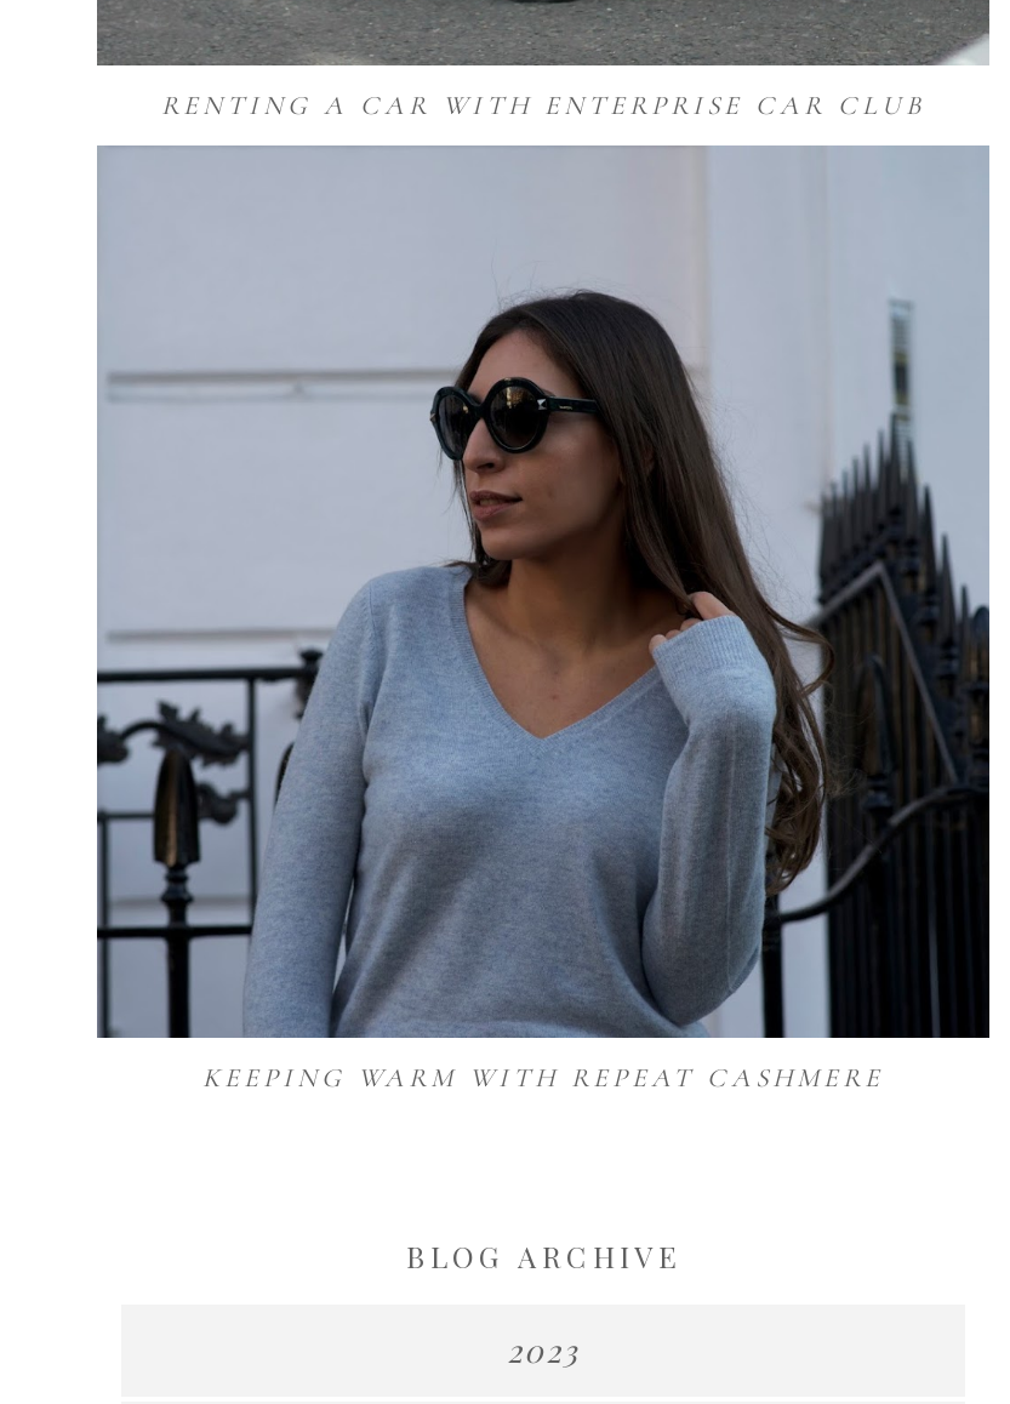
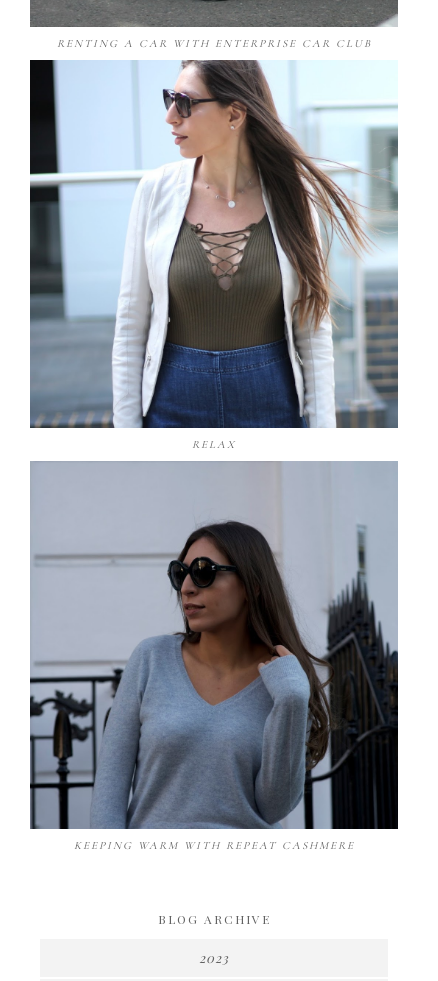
+ [image]
+ RELAX
